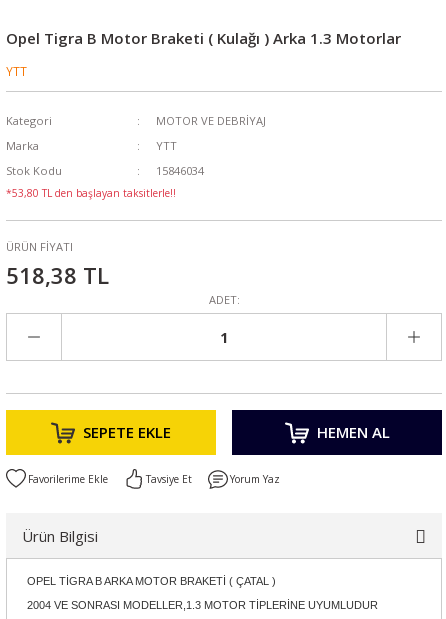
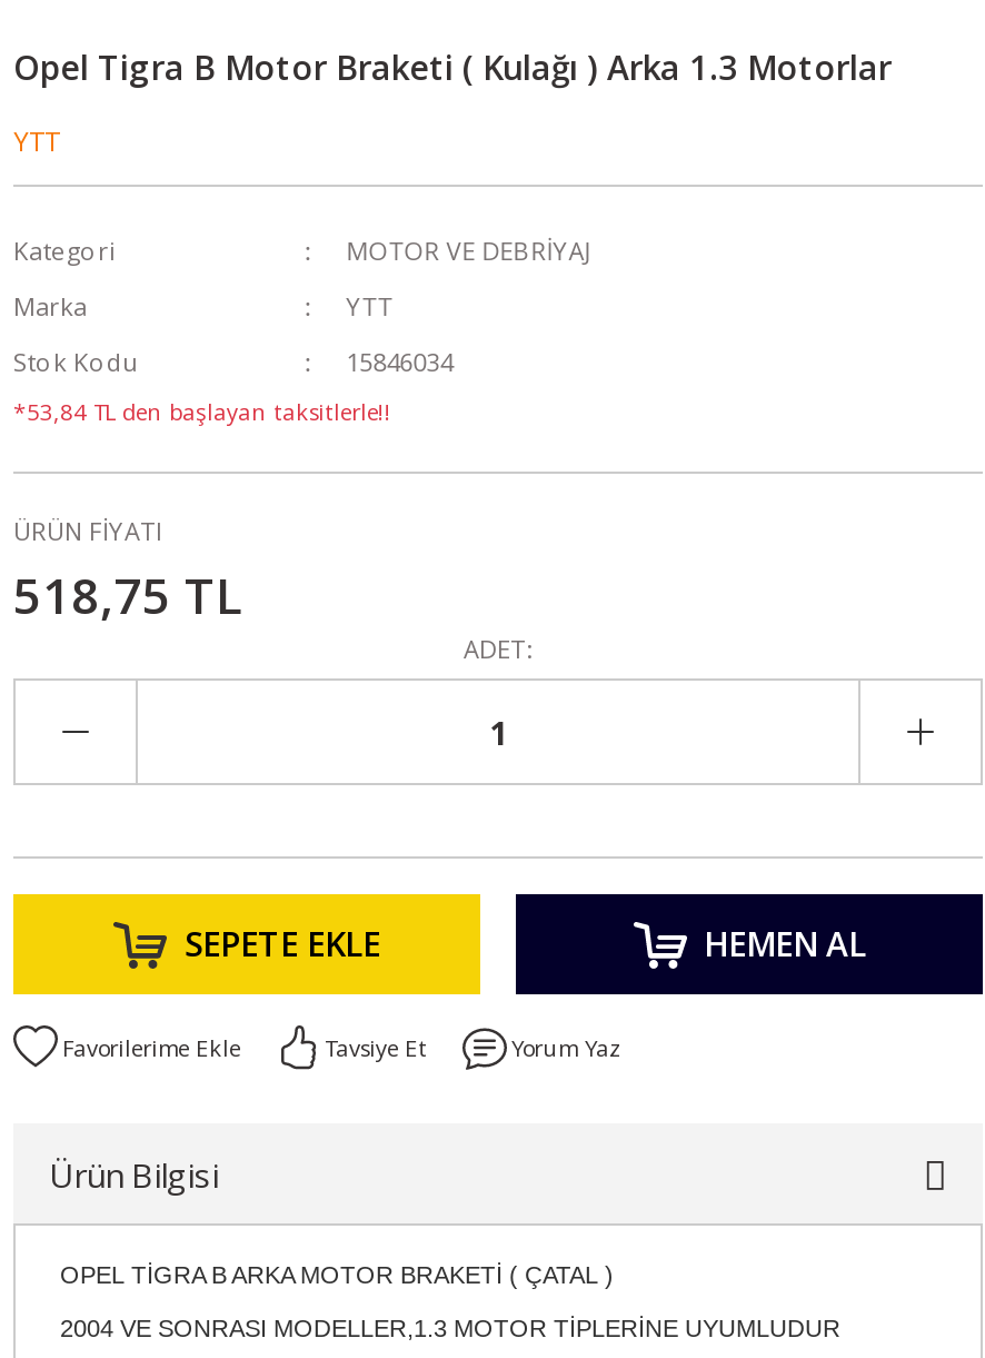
- *53,80 TL den başlayan taksitlerle!!
+ *53,84 TL den başlayan taksitlerle!!

- 518,38 TL
+ 518,75 TL
